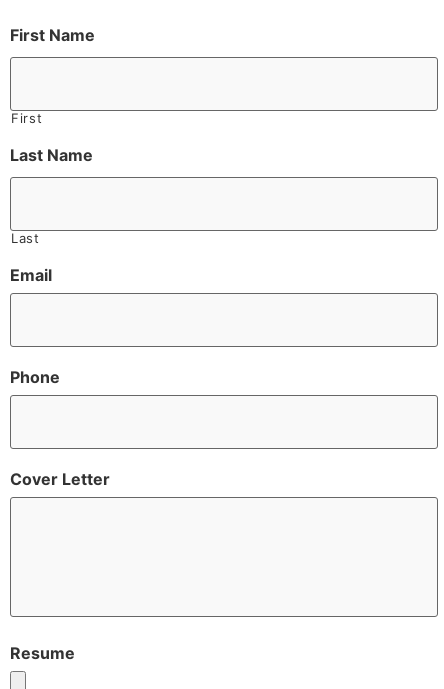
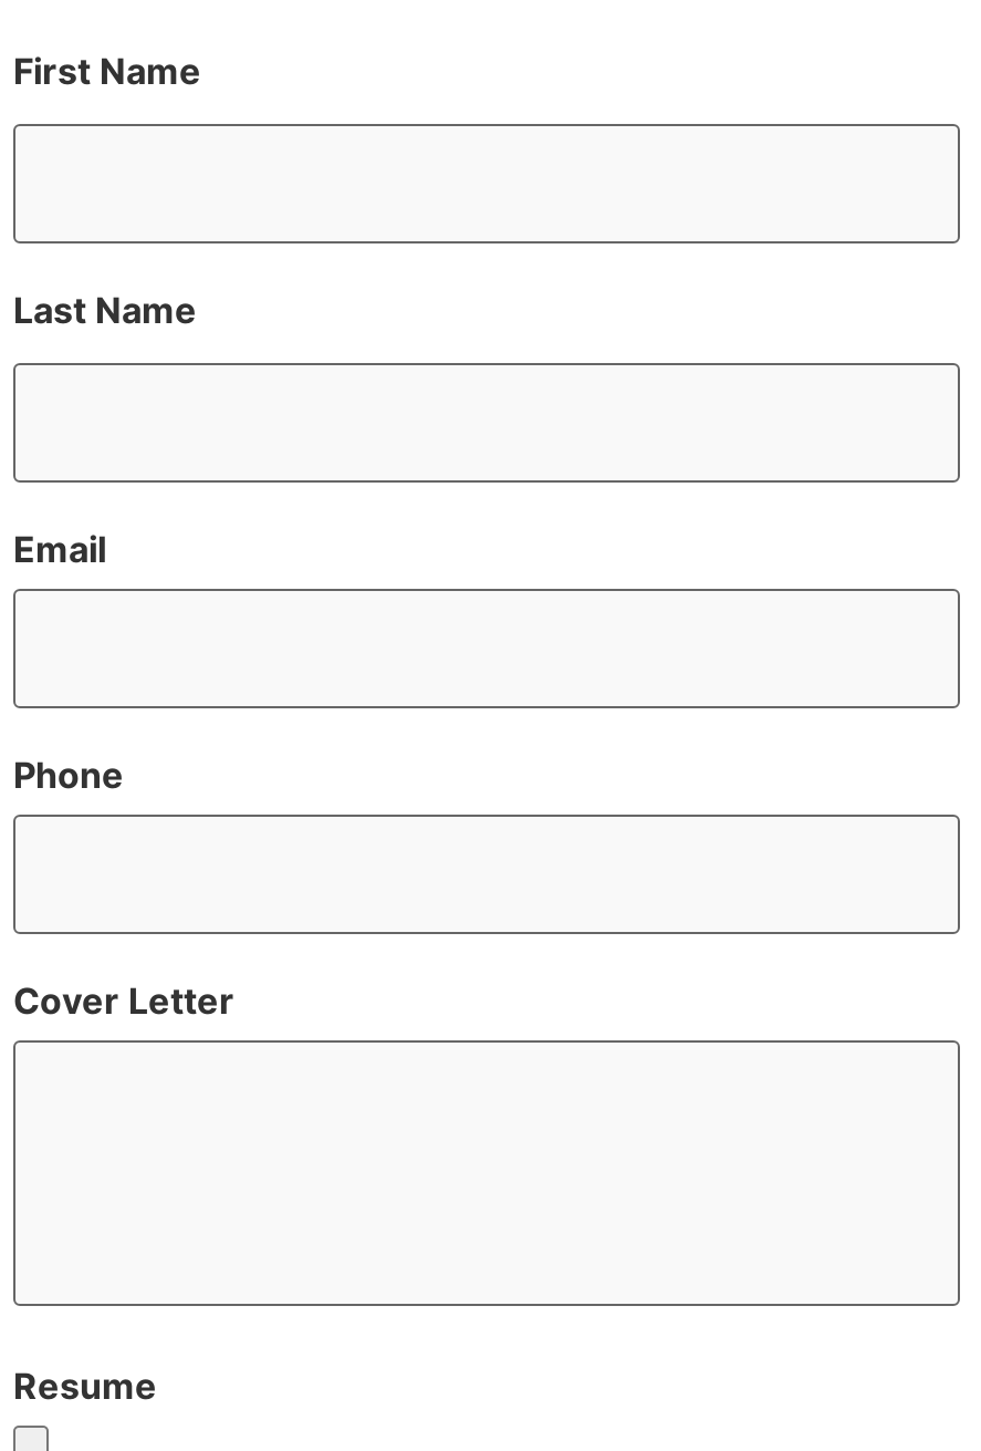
- First

- Last
